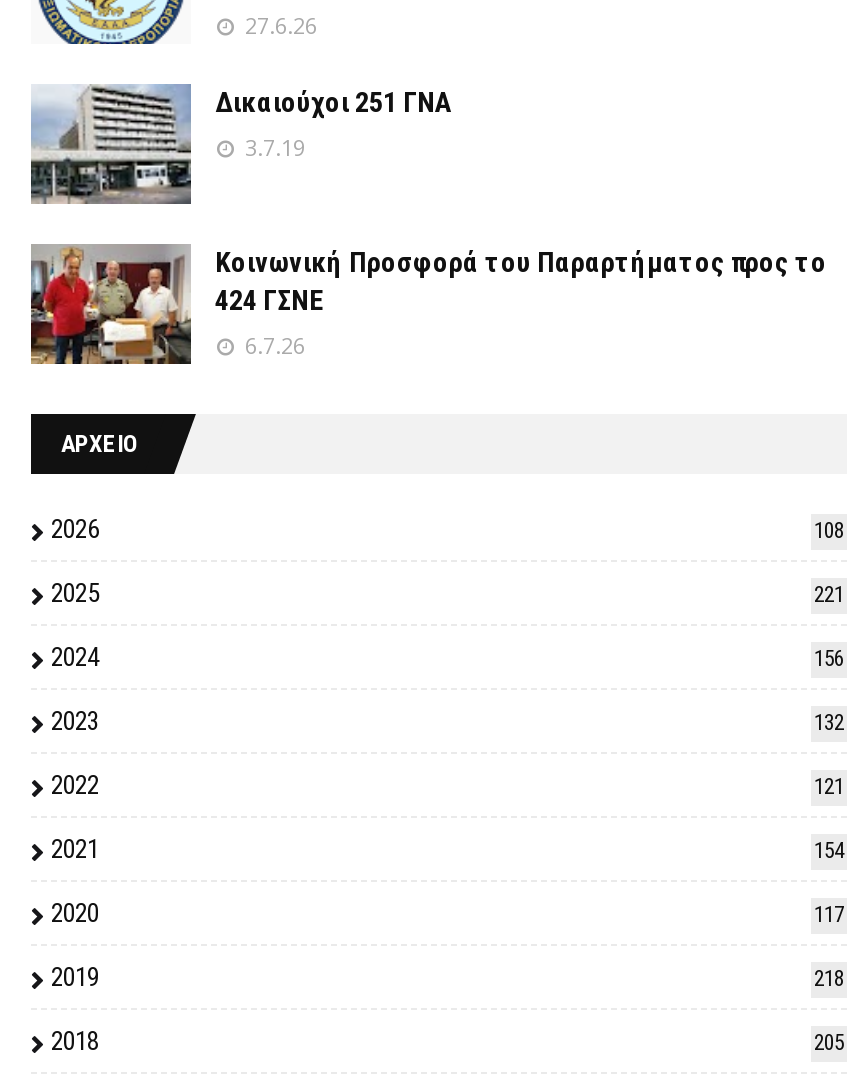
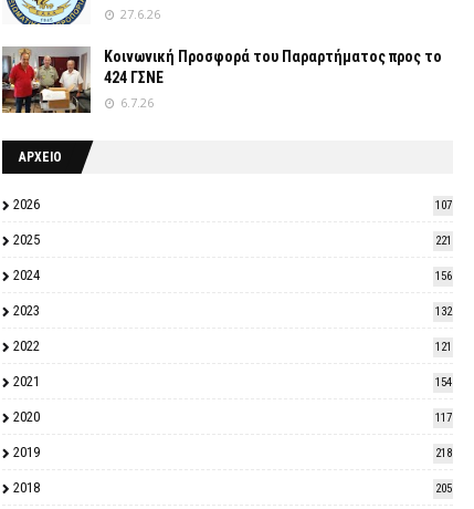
- [image]
- Δικαιούχοι 251 ΓΝΑ
- 3.7.19

- 108
+ 107
